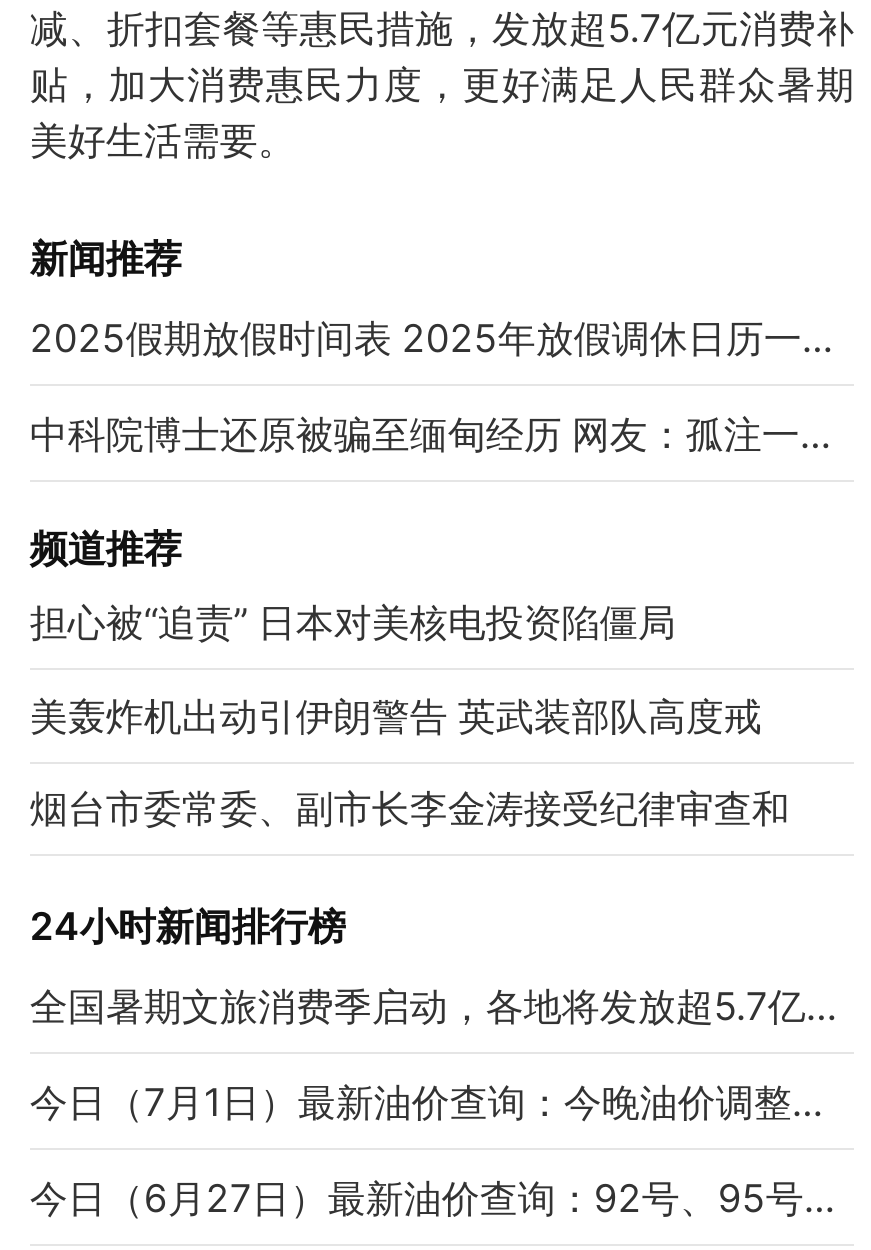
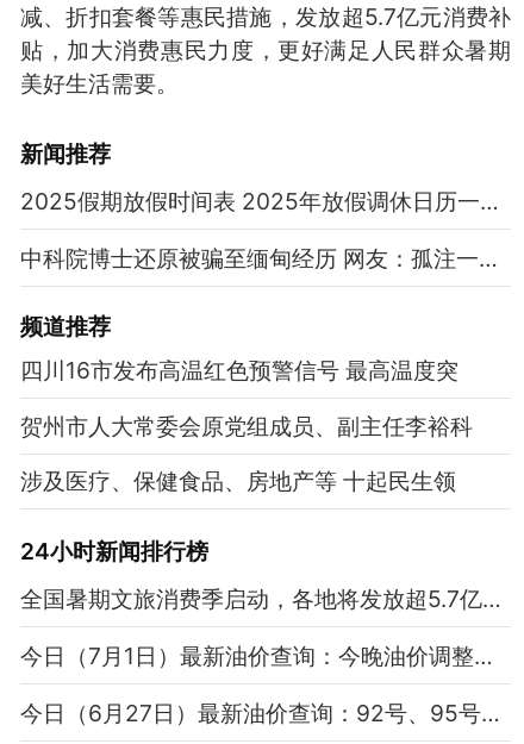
- 担心被“追责” 日本对美核电投资陷僵局
+ 四川16市发布高温红色预警信号 最高温度突

- 美轰炸机出动引伊朗警告 英武装部队高度戒
+ 贺州市人大常委会原党组成员、副主任李裕科

- 烟台市委常委、副市长李金涛接受纪律审查和
+ 涉及医疗、保健食品、房地产等 十起民生领
